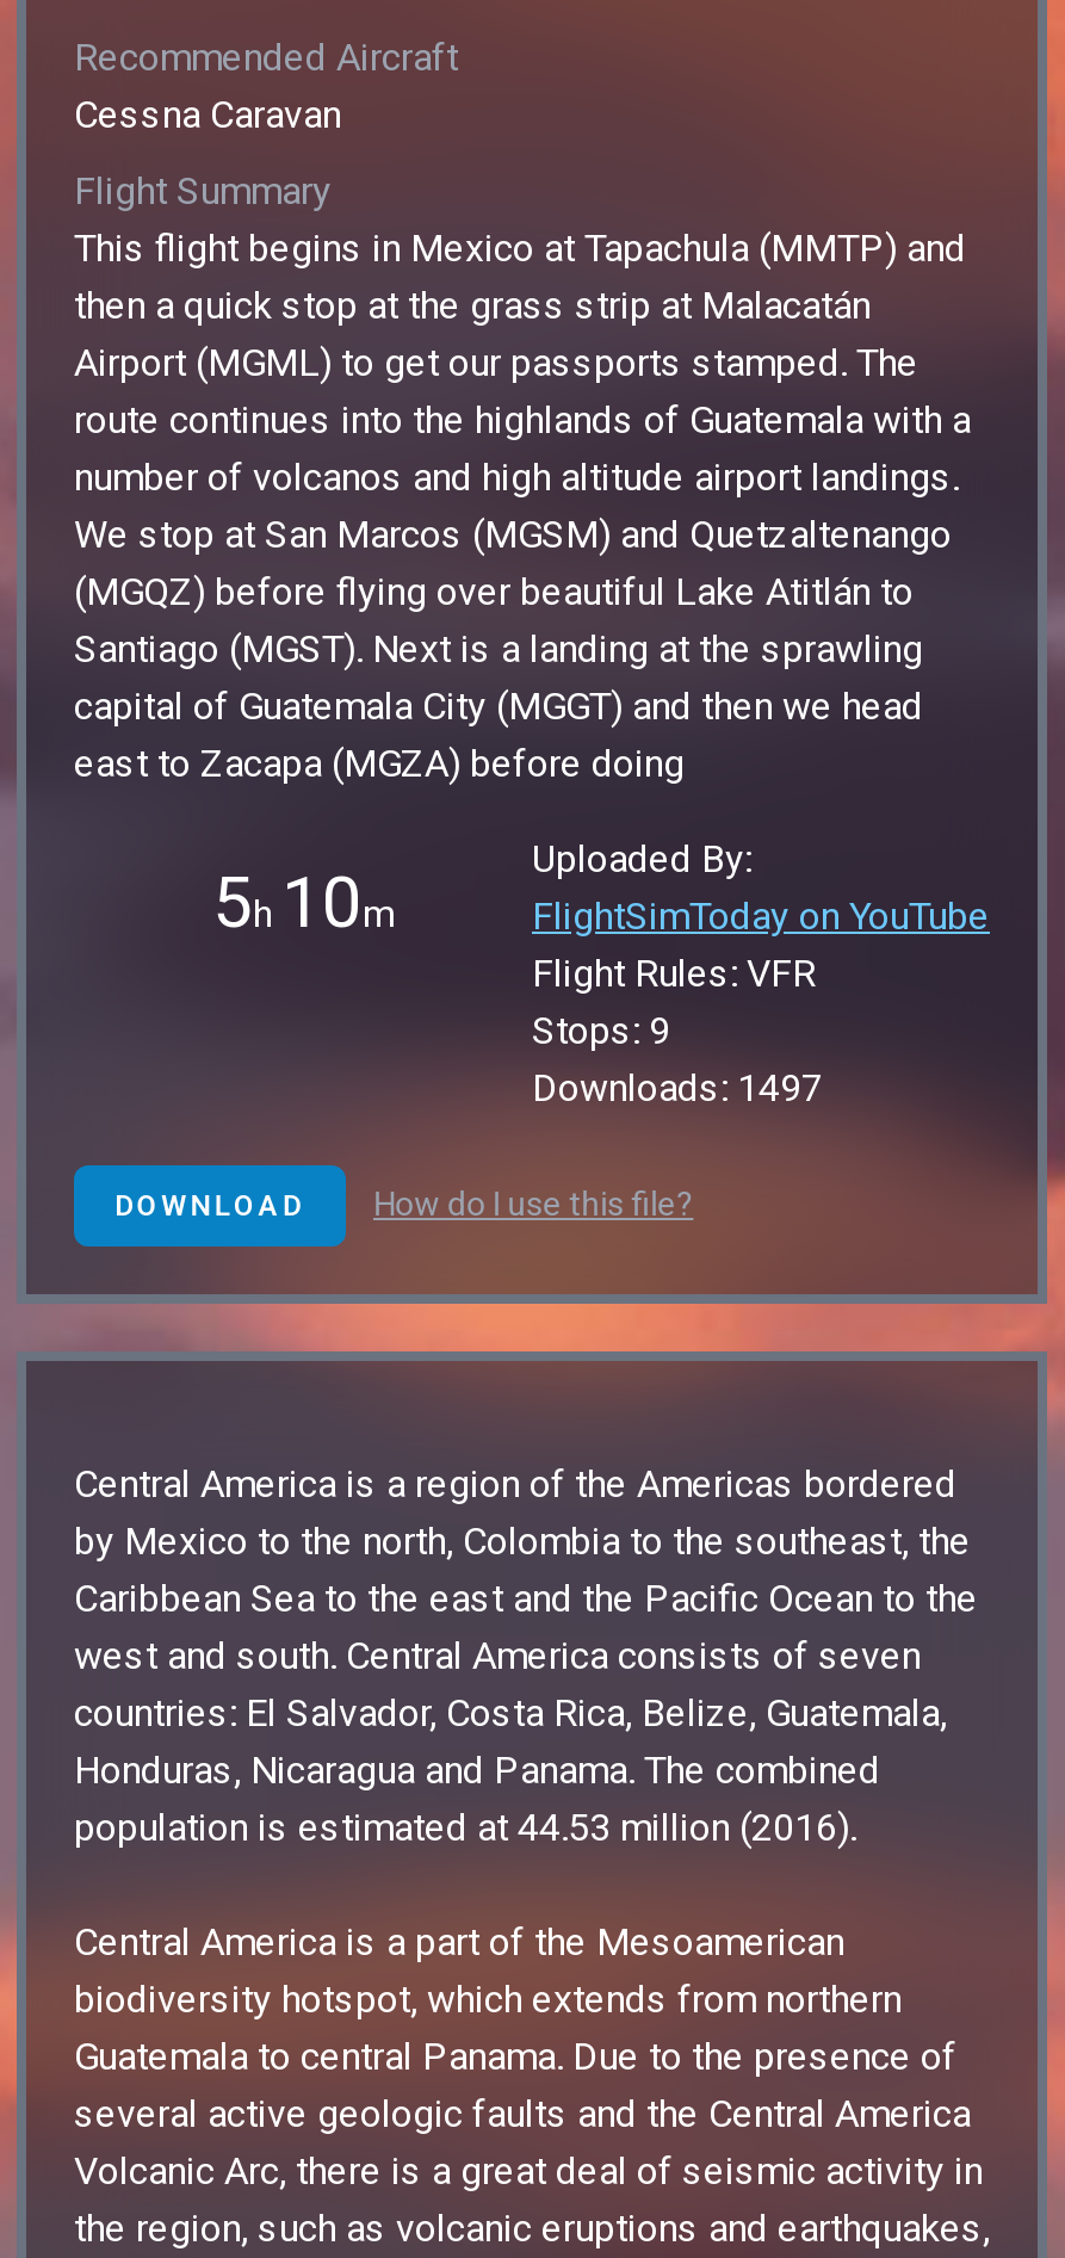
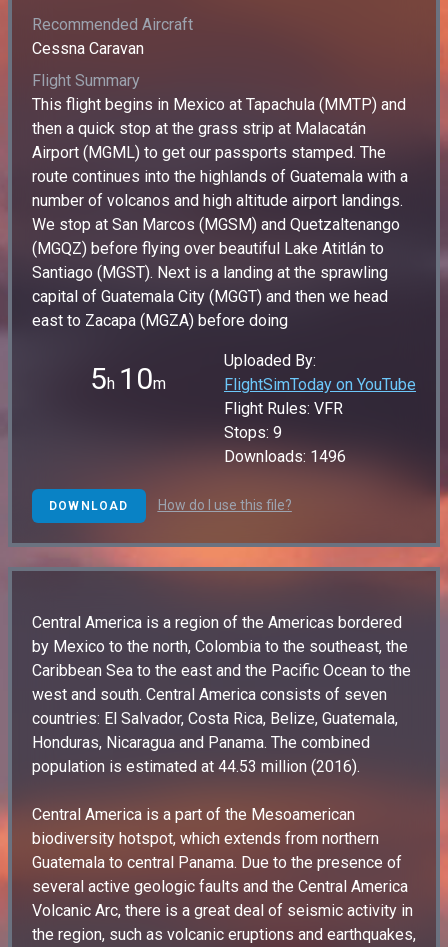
- Downloads: 1497
+ Downloads: 1496
